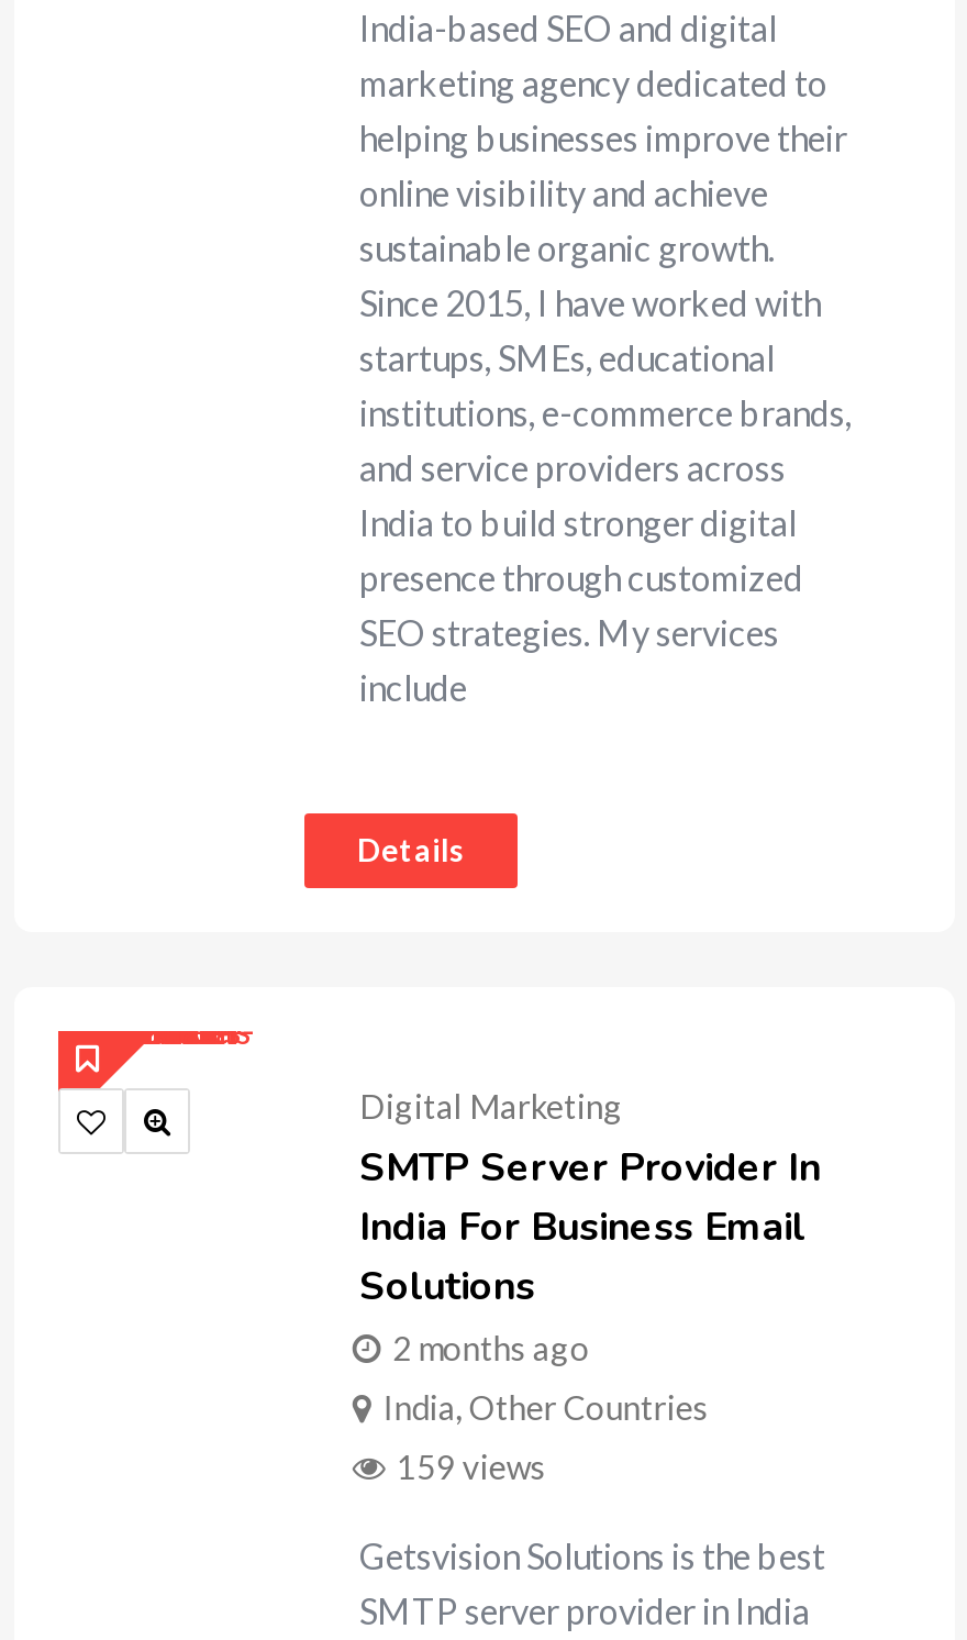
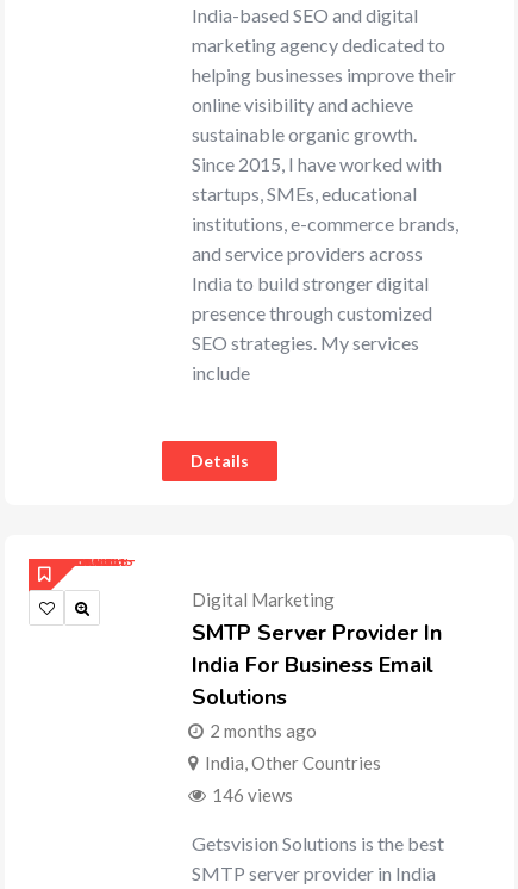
- 159 views
+ 146 views
